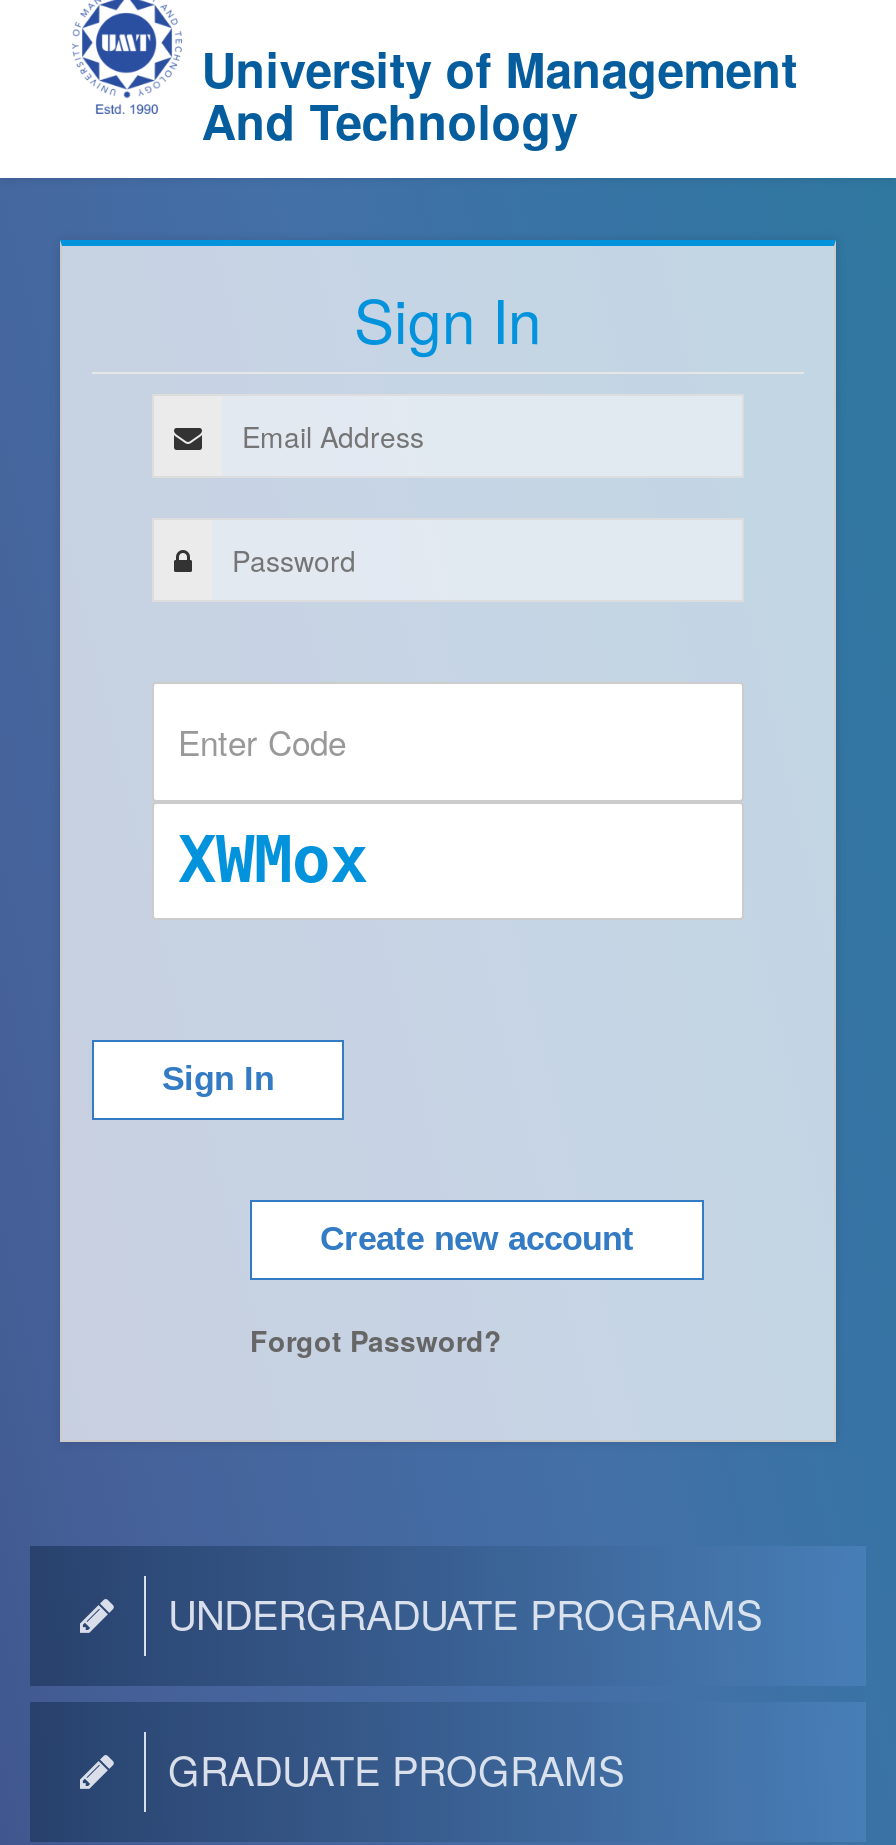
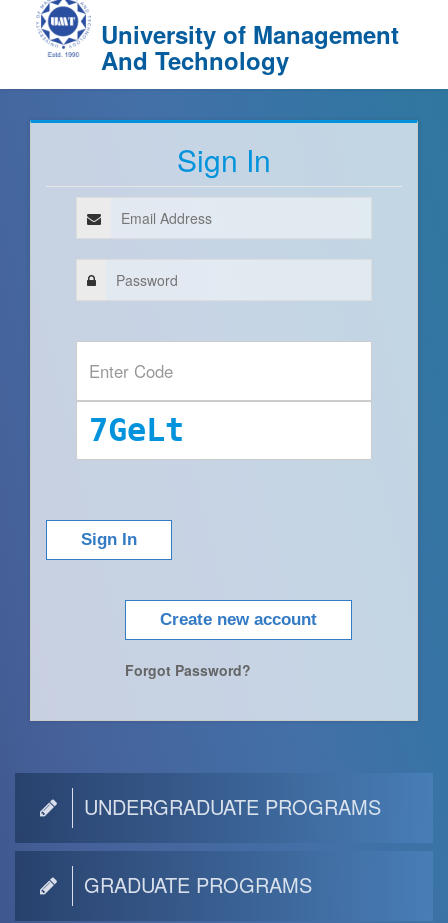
- XWMox
+ 7GeLt
